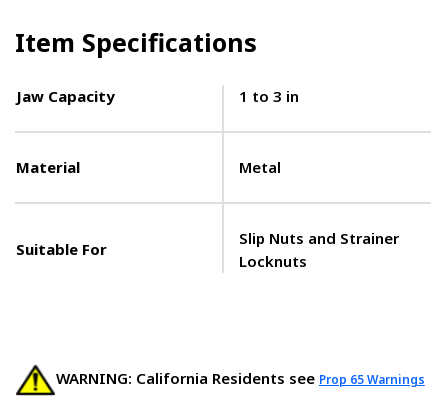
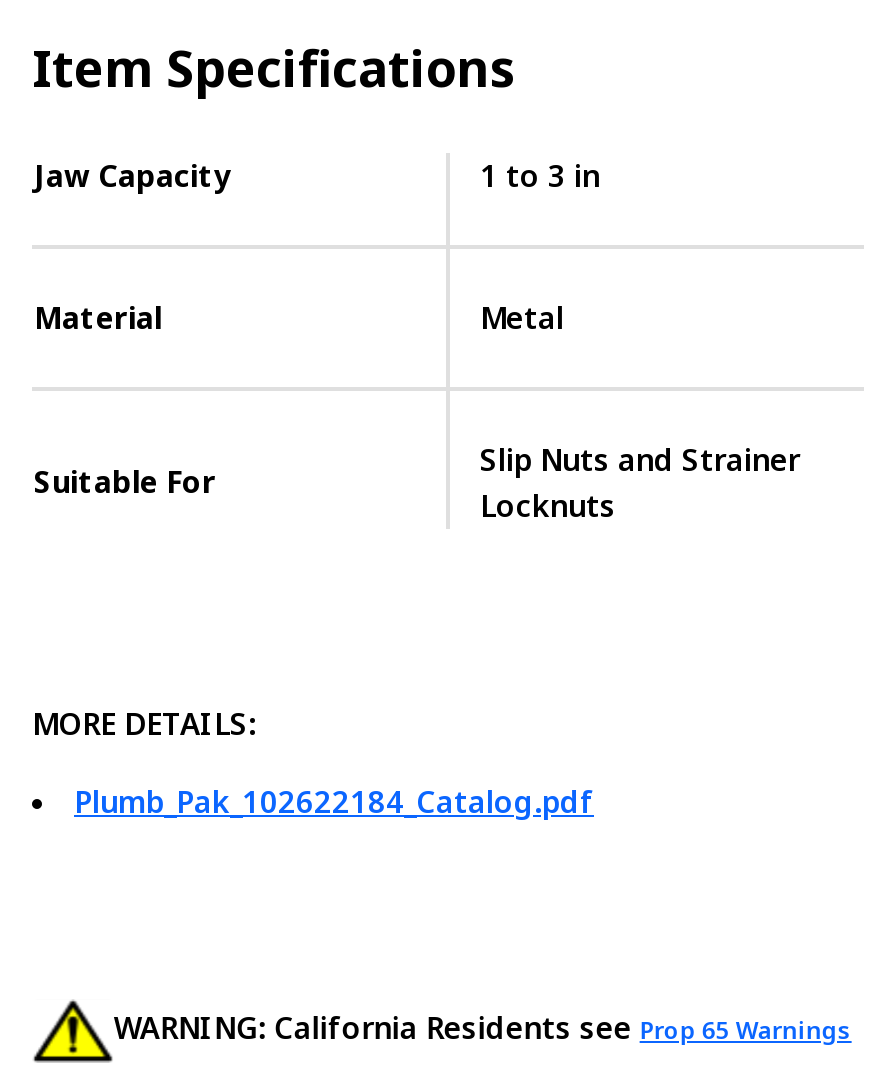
+ MORE DETAILS:
+ Plumb_Pak_102622184_Catalog.pdf
